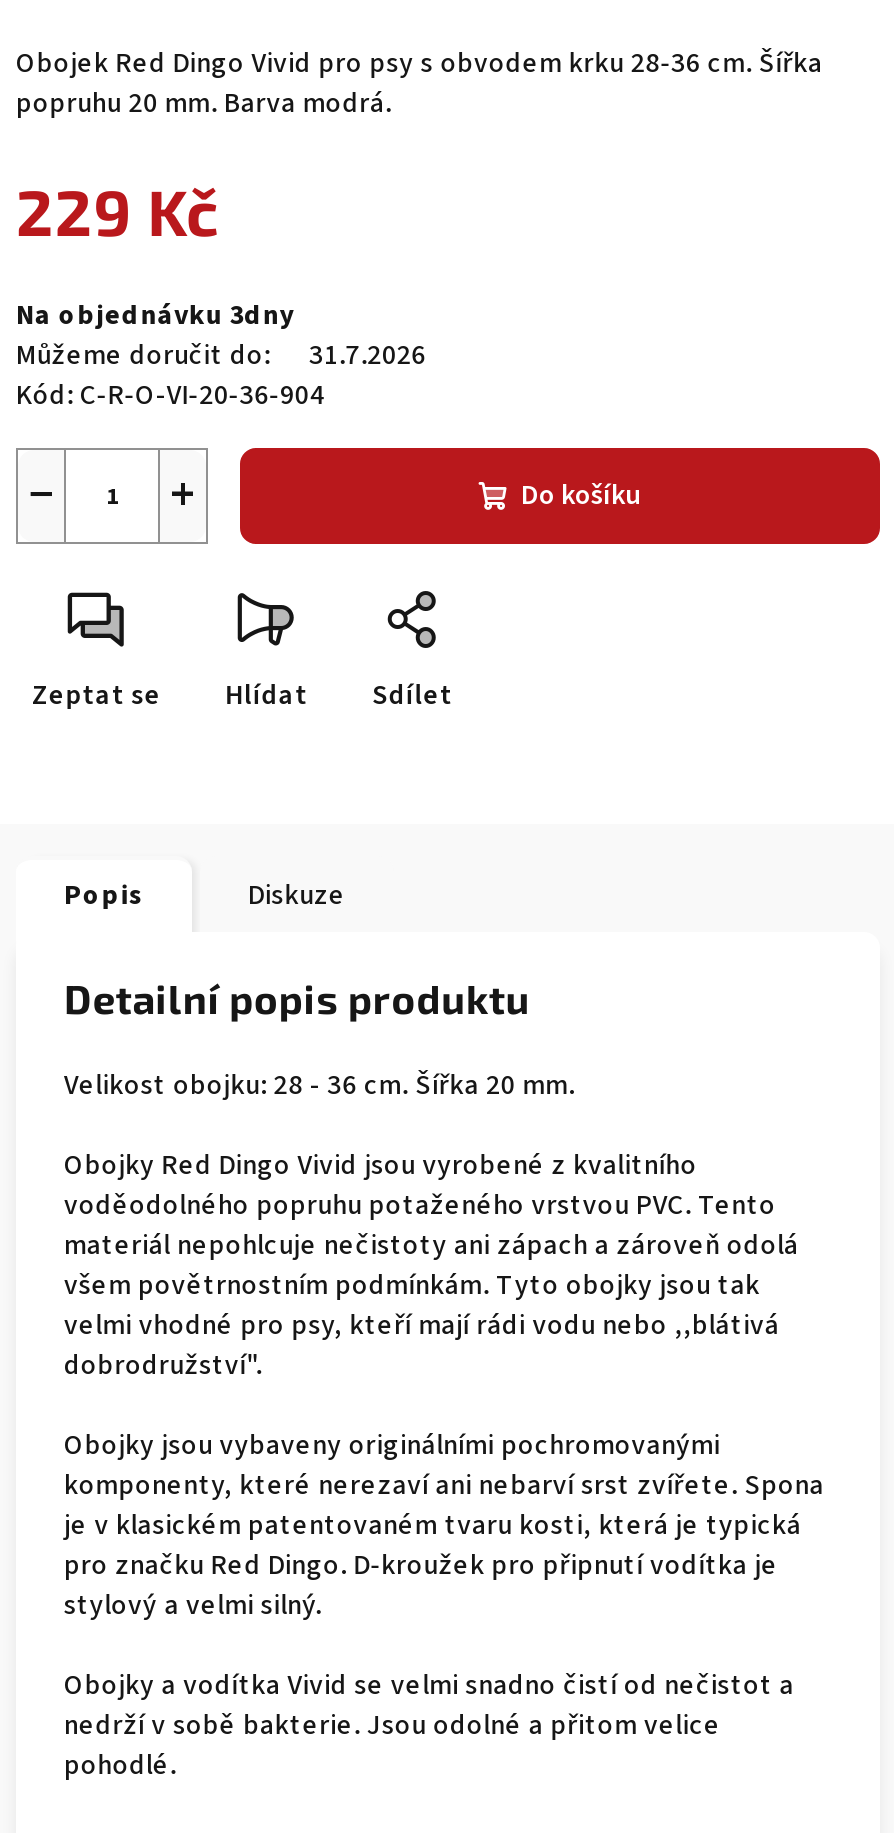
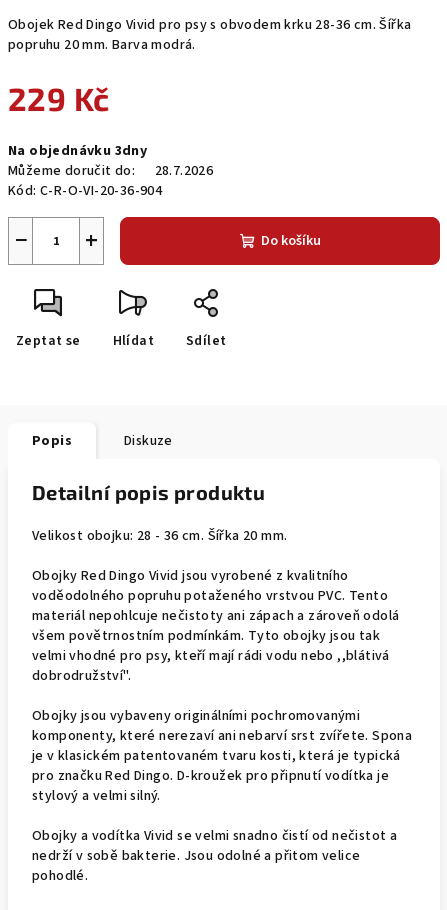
- Můžeme doručit do: 31.7.2026
+ Můžeme doručit do: 28.7.2026
